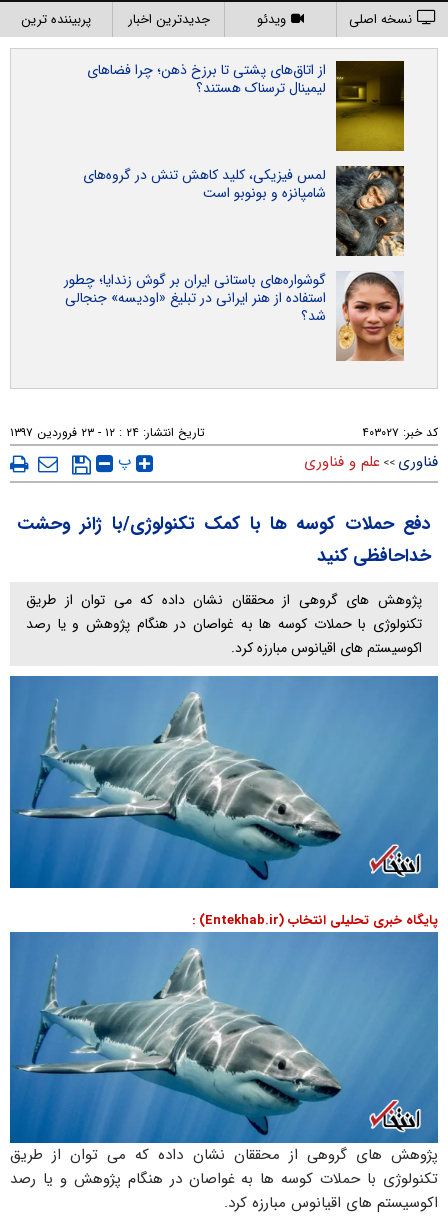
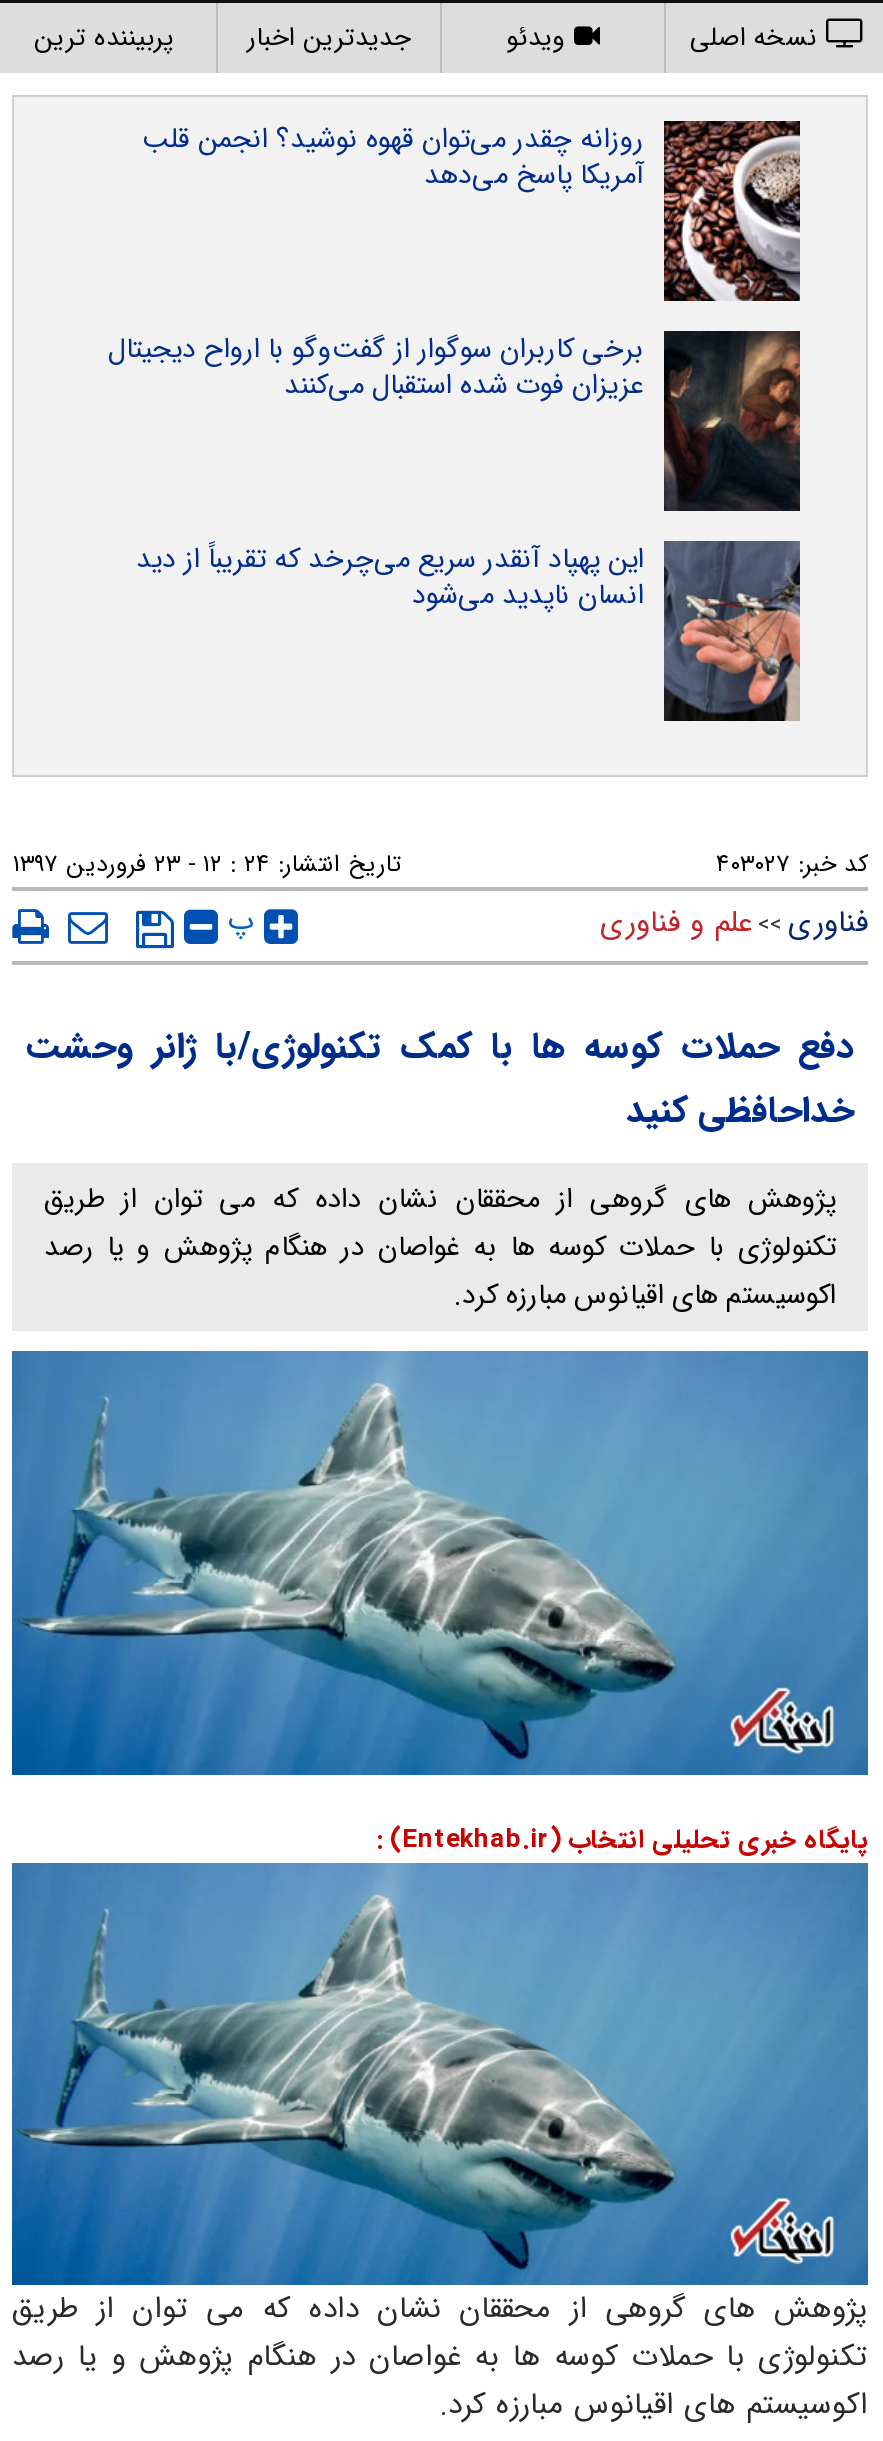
- [image]
- از اتاق‌های پشتی تا برزخ ذهن؛ چرا فضاهای
- لیمینال ترسناک هستند؟
+ [image]
+ روزانه چقدر می‌توان قهوه نوشید؟ انجمن قلب
+ آمریکا پاسخ می‌دهد

- [image]
- لمس فیزیکی، کلید کاهش تنش در گروه‌های
- شامپانزه و بونوبو است
+ [image]
+ برخی کاربران سوگوار از گفت‌وگو با ارواح دیجیتال
+ عزیزان فوت شده استقبال می‌کنند

- [image]
- گوشواره‌های باستانی ایران بر گوش زندایا؛ چطور
- استفاده از هنر ایرانی در تبلیغ «اودیسه» جنجالی
- شد؟
+ [image]
+ این پهپاد آنقدر سریع می‌چرخد که تقریباً از دید
+ انسان ناپدید می‌شود
